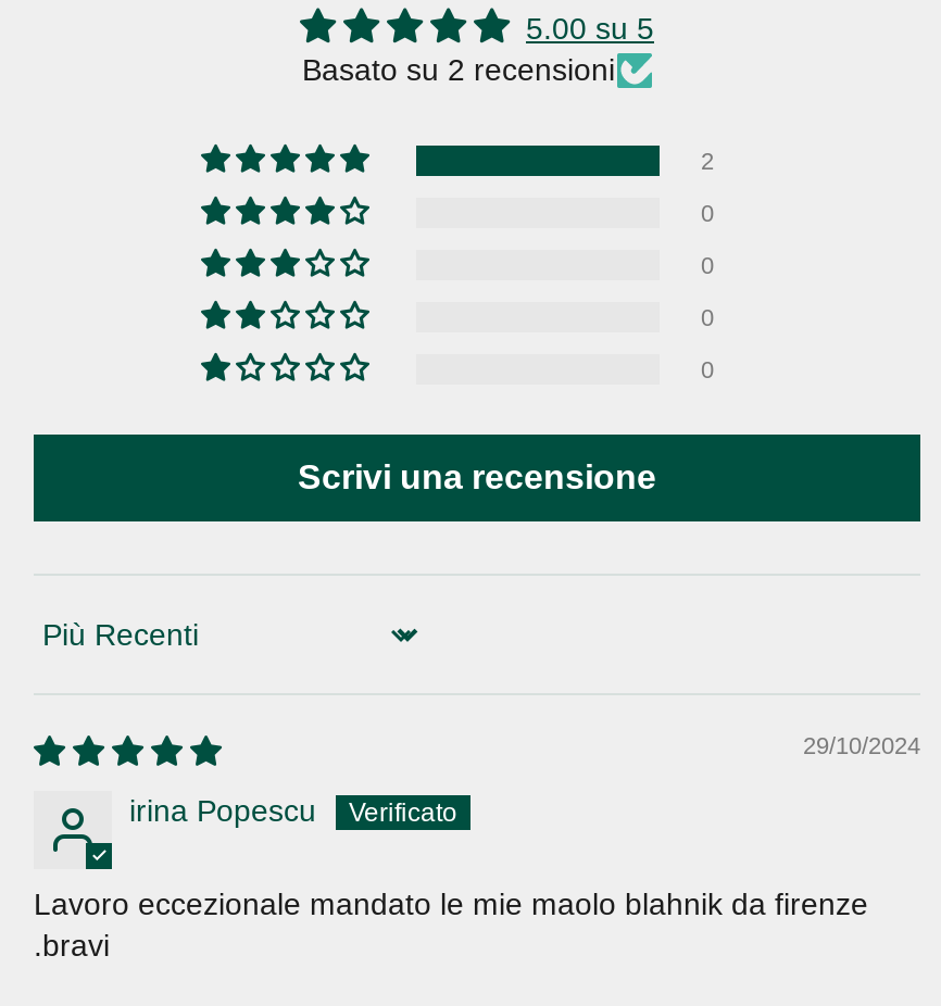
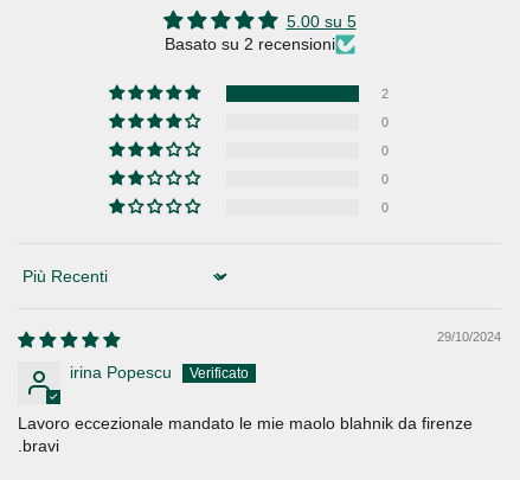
- Scrivi una recensione
